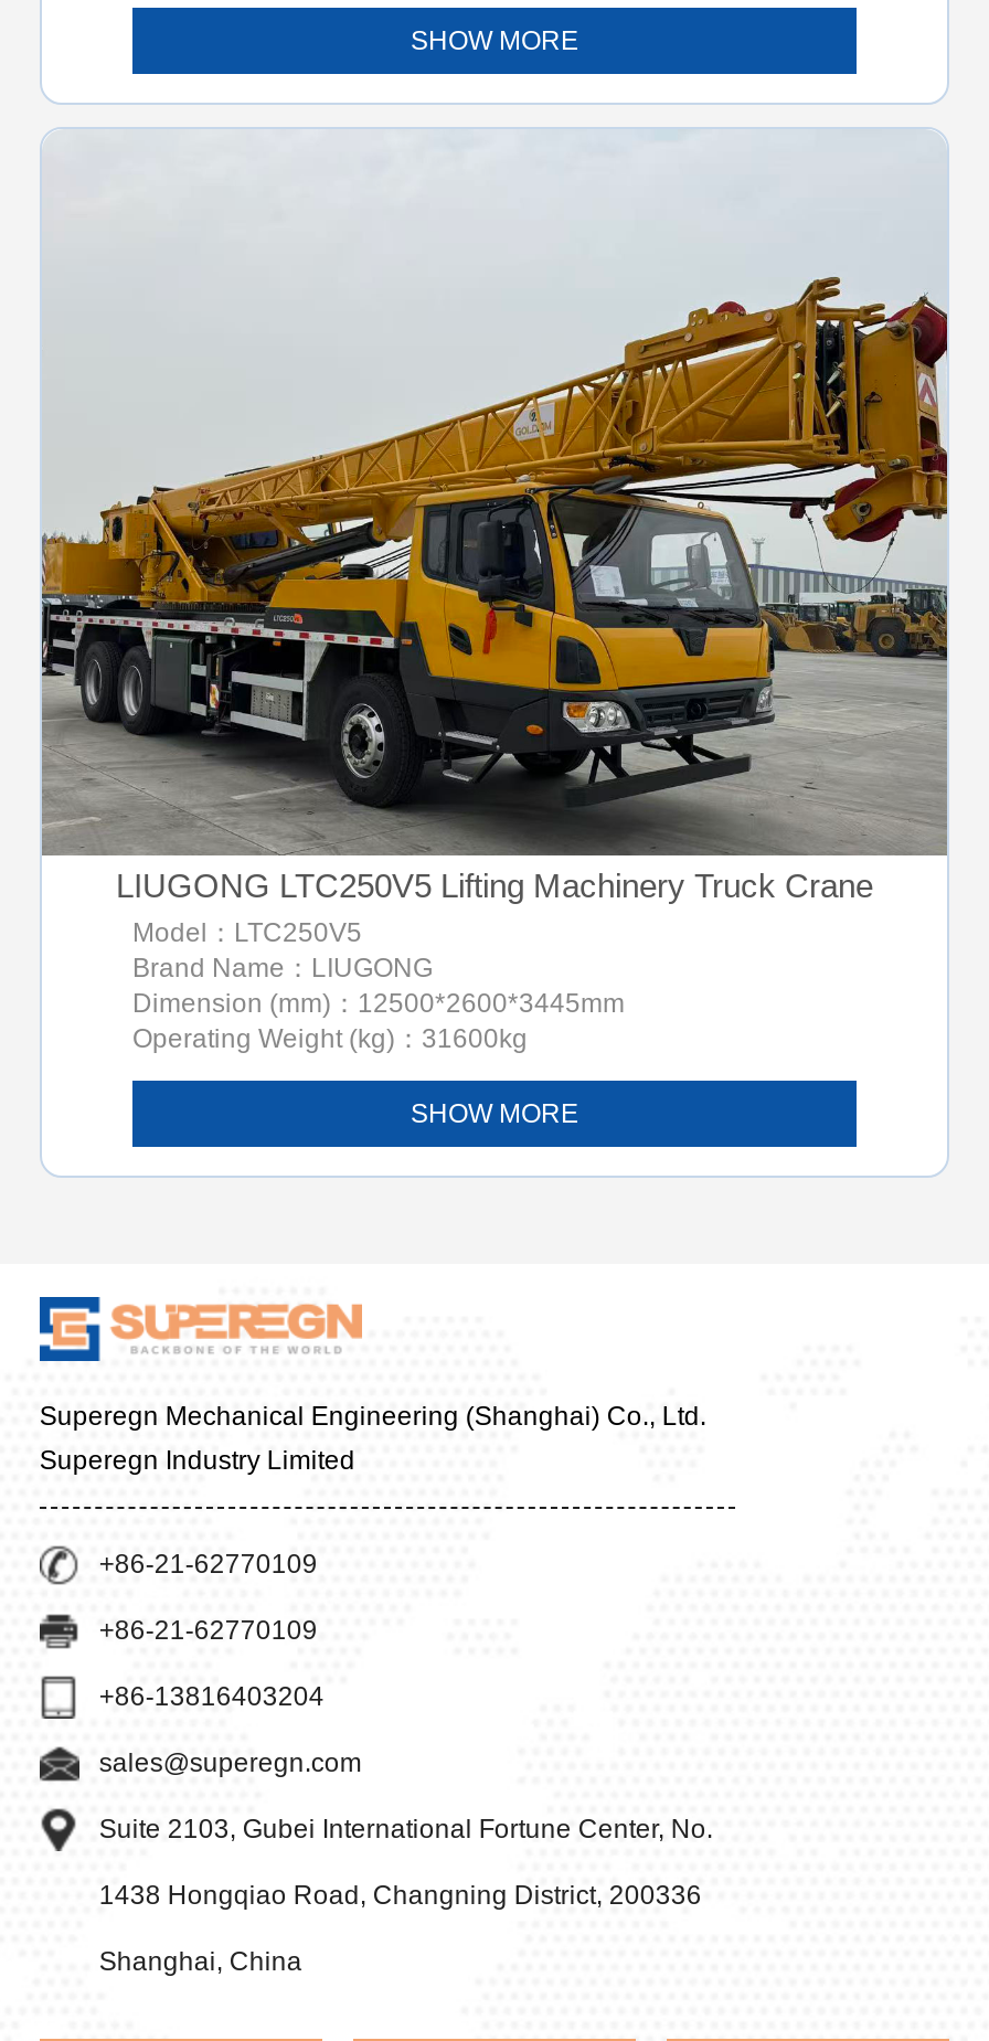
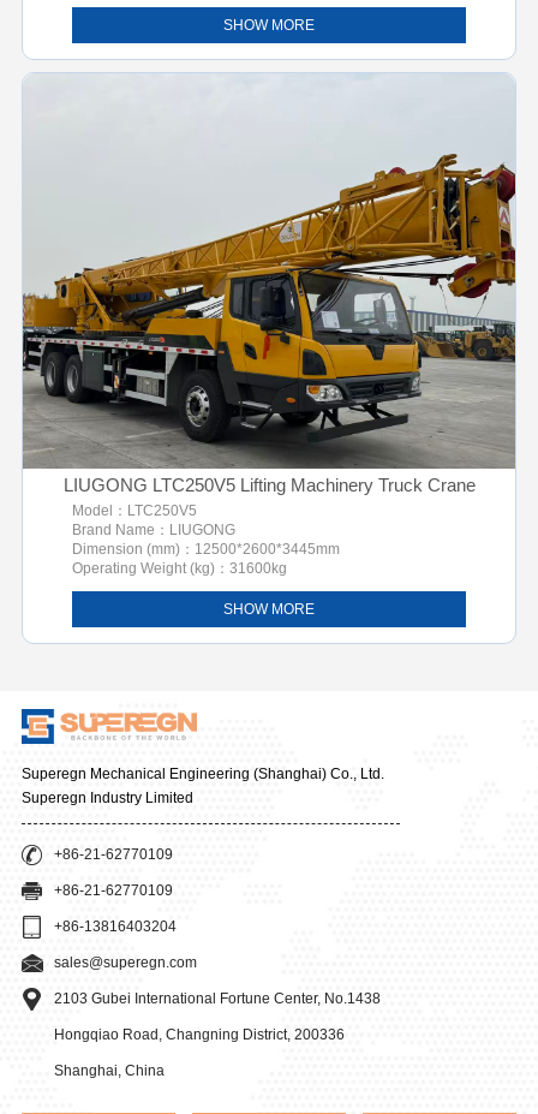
- Suite 2103, Gubei International Fortune Center, No.
+ 2103 Gubei International Fortune Center, No.1438

- 1438 Hongqiao Road, Changning District, 200336
+ Hongqiao Road, Changning District, 200336
